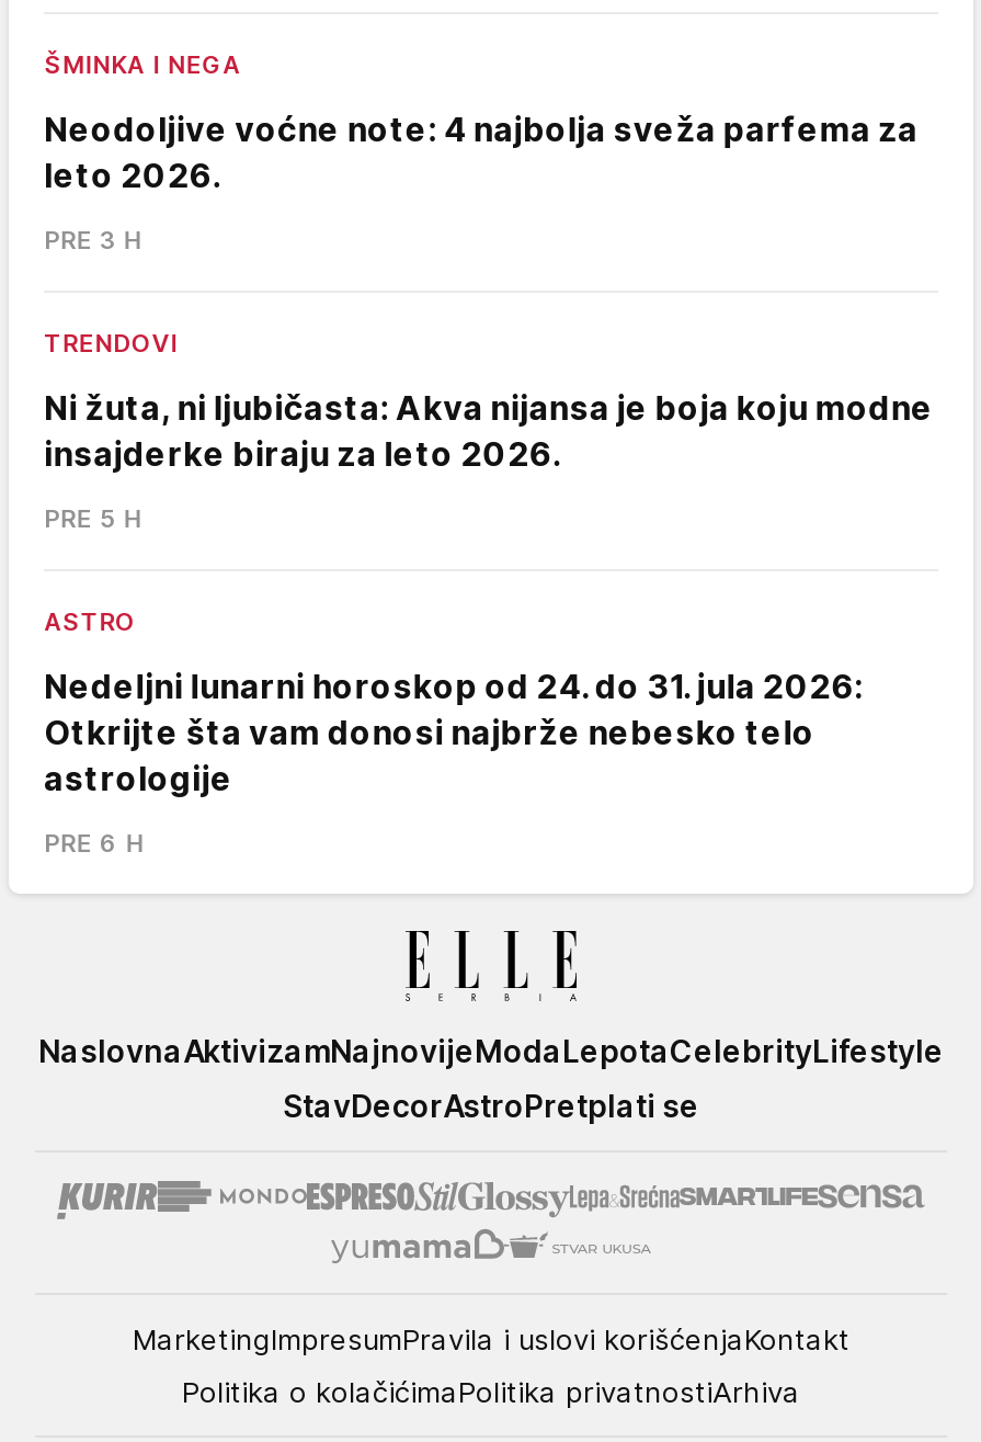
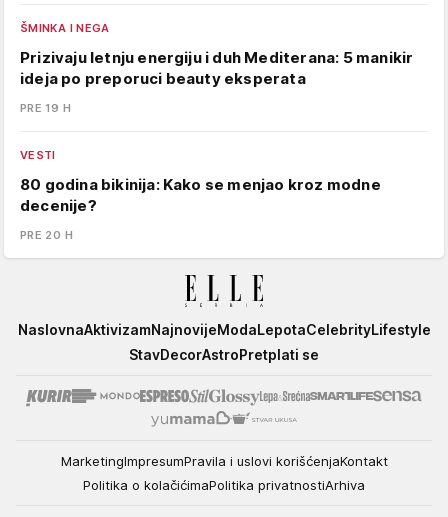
- Neodoljive voćne note: 4 najbolja sveža parfema za
- leto 2026.
- PRE 3 H
- TRENDOVI
- Ni žuta, ni ljubičasta: Akva nijansa je boja koju modne
- insajderke biraju za leto 2026.
- PRE 5 H
- ASTRO
- Nedeljni lunarni horoskop od 24. do 31. jula 2026:
- Otkrijte šta vam donosi najbrže nebesko telo
- astrologije
- PRE 6 H
+ Prizivaju letnju energiju i duh Mediterana: 5 manikir
+ ideja po preporuci beauty eksperata
+ PRE 19 H
+ VESTI
+ 80 godina bikinija: Kako se menjao kroz modne
+ decenije?
+ PRE 20 H
